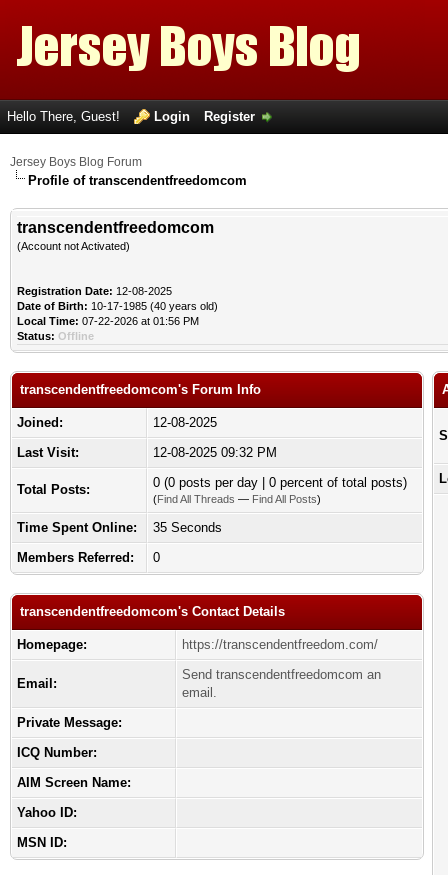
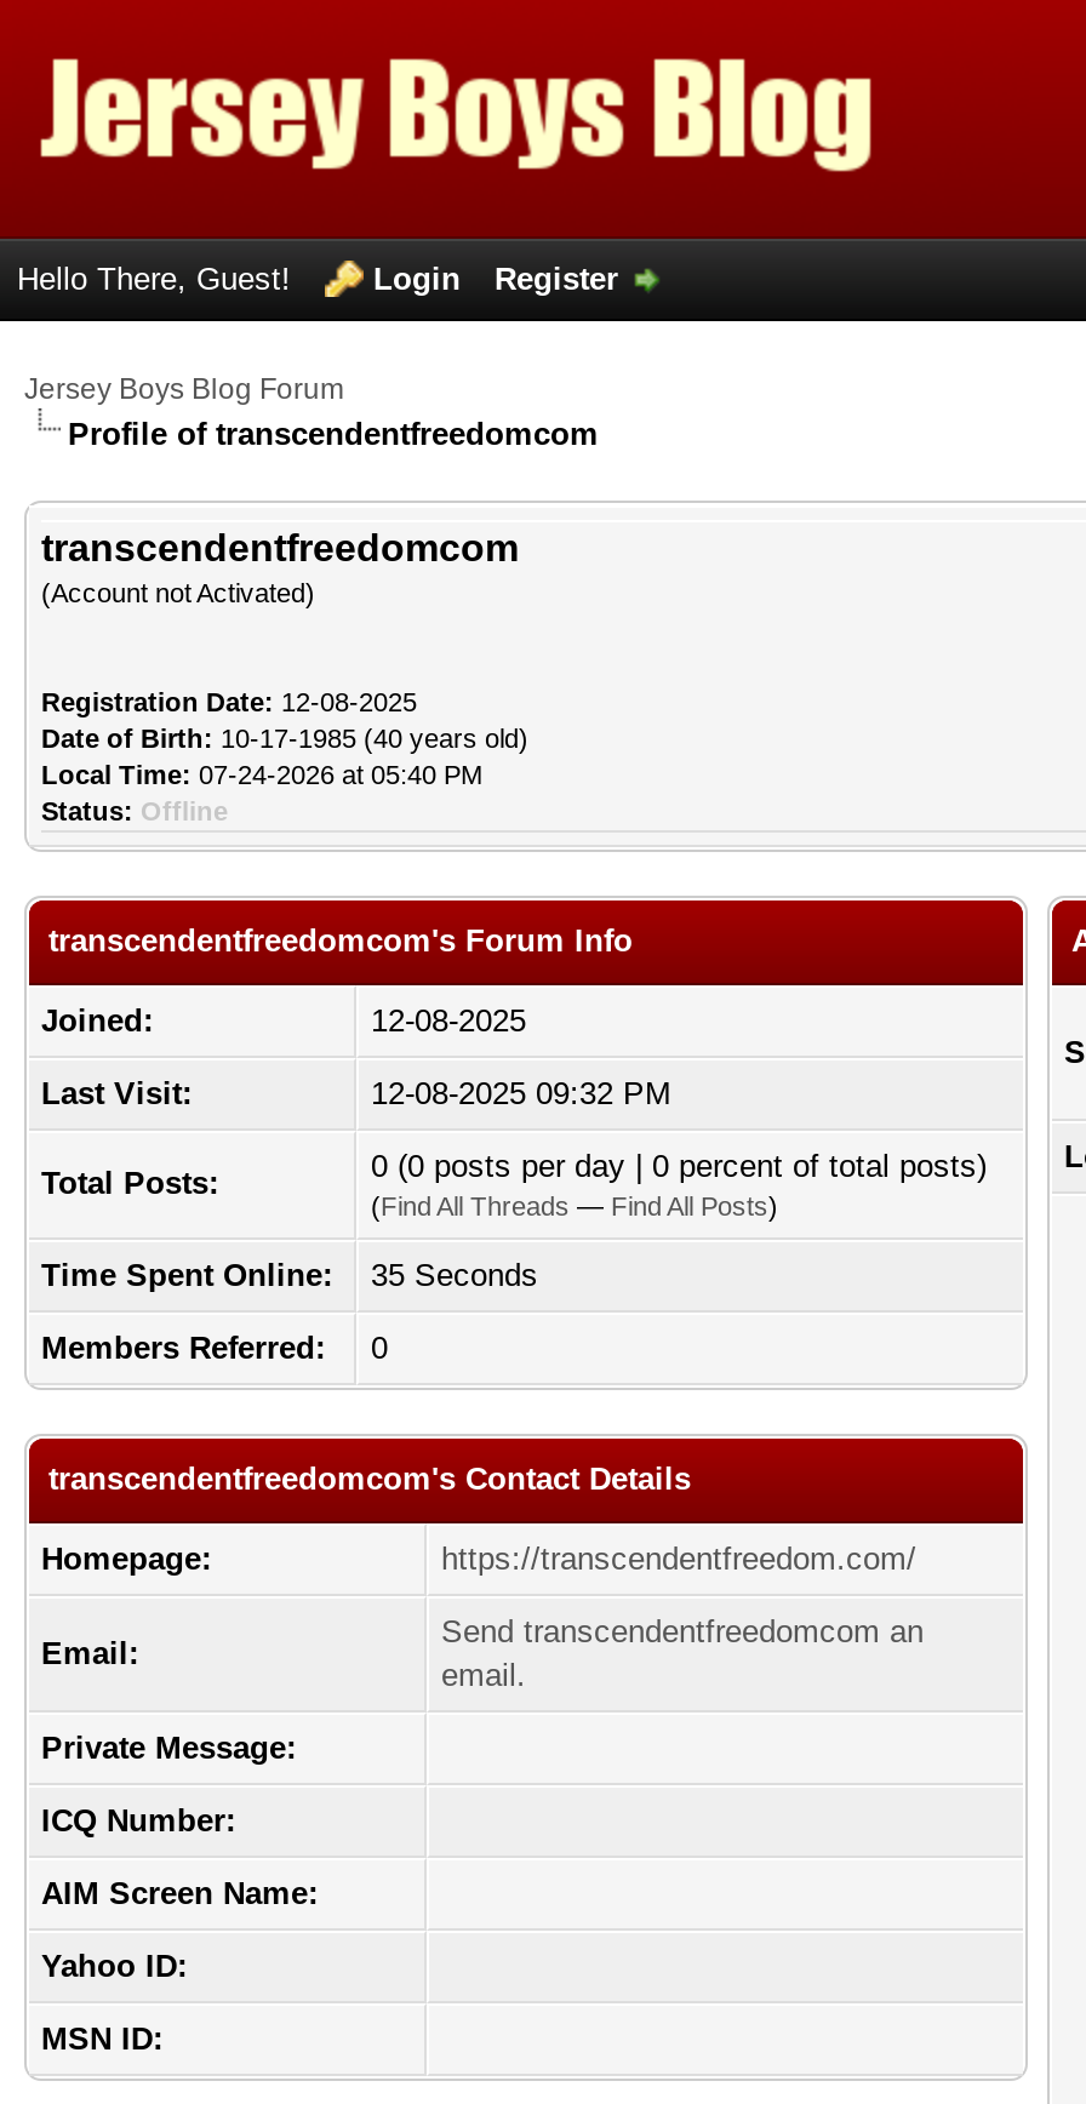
- Local Time: 07-22-2026 at 01:56 PM
+ Local Time: 07-24-2026 at 05:40 PM
